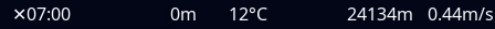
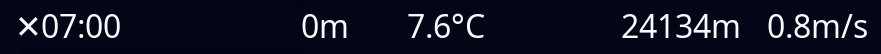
- 12°C
- 24134m 0.44m/s
+ 7.6°C
+ 24134m 0.8m/s
